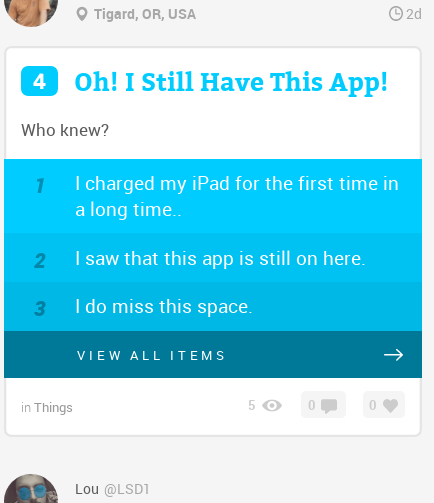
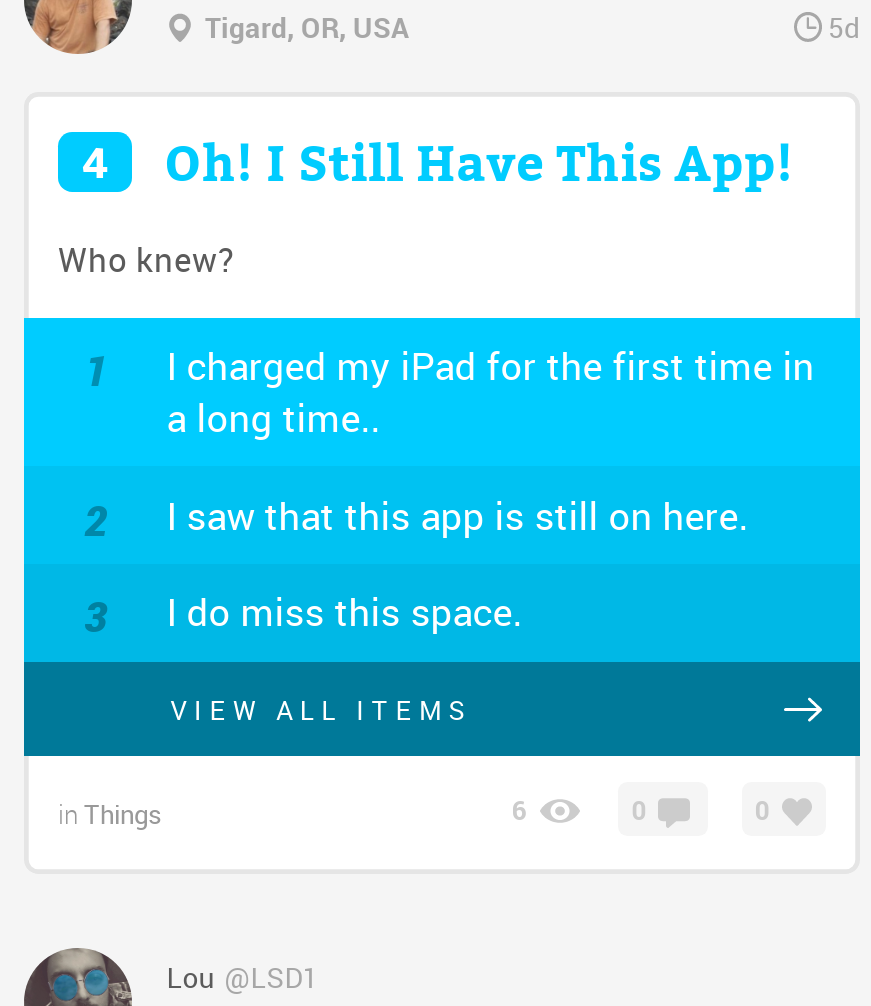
- 2d
+ 5d

- 5
+ 6
